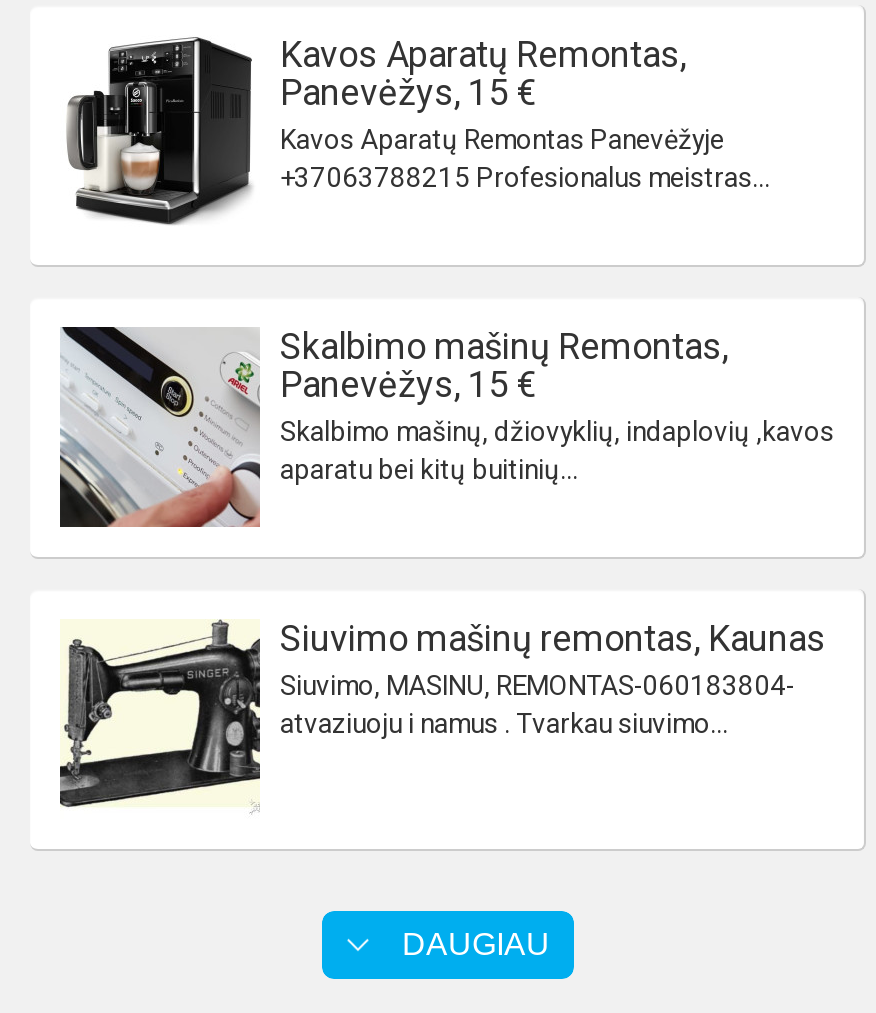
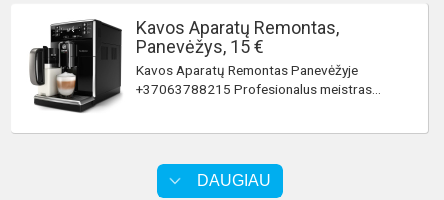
- [image]
- Skalbimo mašinų Remontas,
- Panevėžys, 15 €
- Skalbimo mašinų, džiovyklių, indaplovių ,kavos
- aparatu bei kitų buitinių...

- [image]
- Siuvimo mašinų remontas, Kaunas
- Siuvimo, MASINU, REMONTAS-060183804-
- atvaziuoju i namus . Tvarkau siuvimo...
